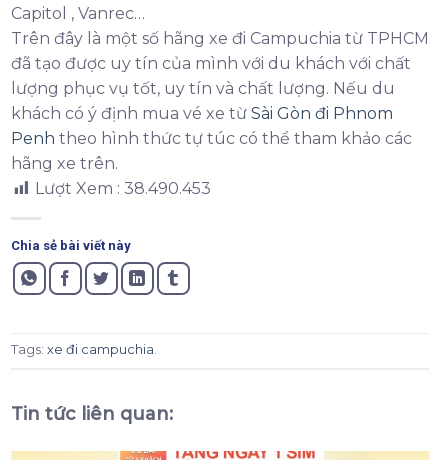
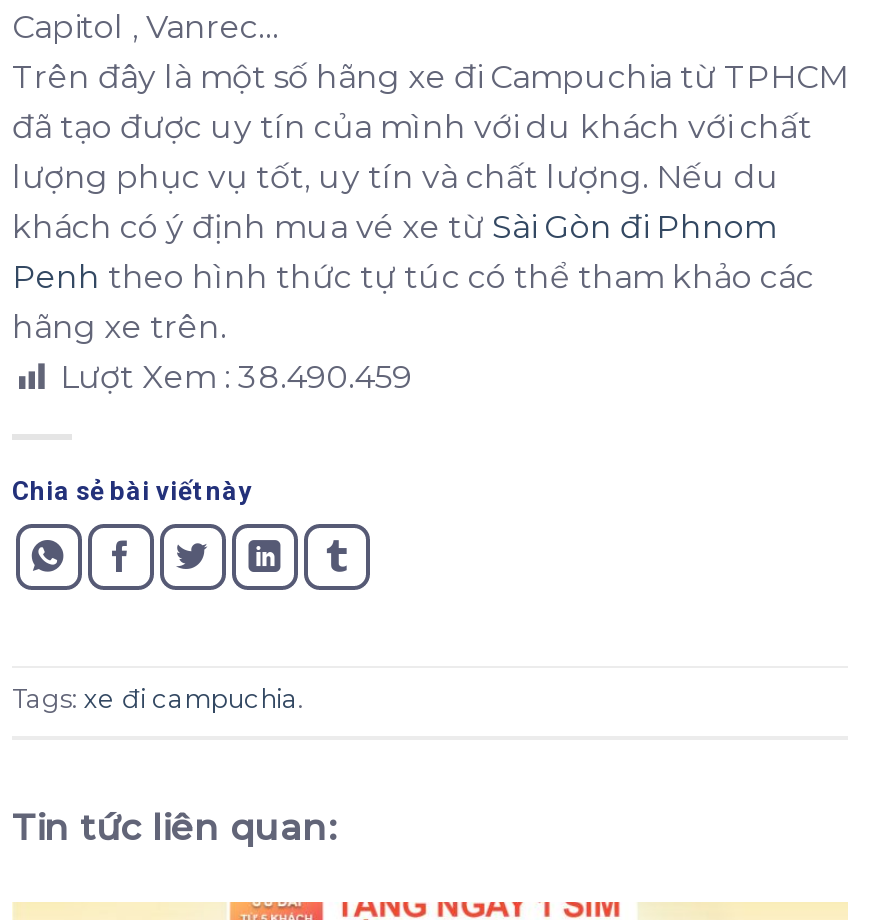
- Lượt Xem : 38.490.453
+ Lượt Xem : 38.490.459
